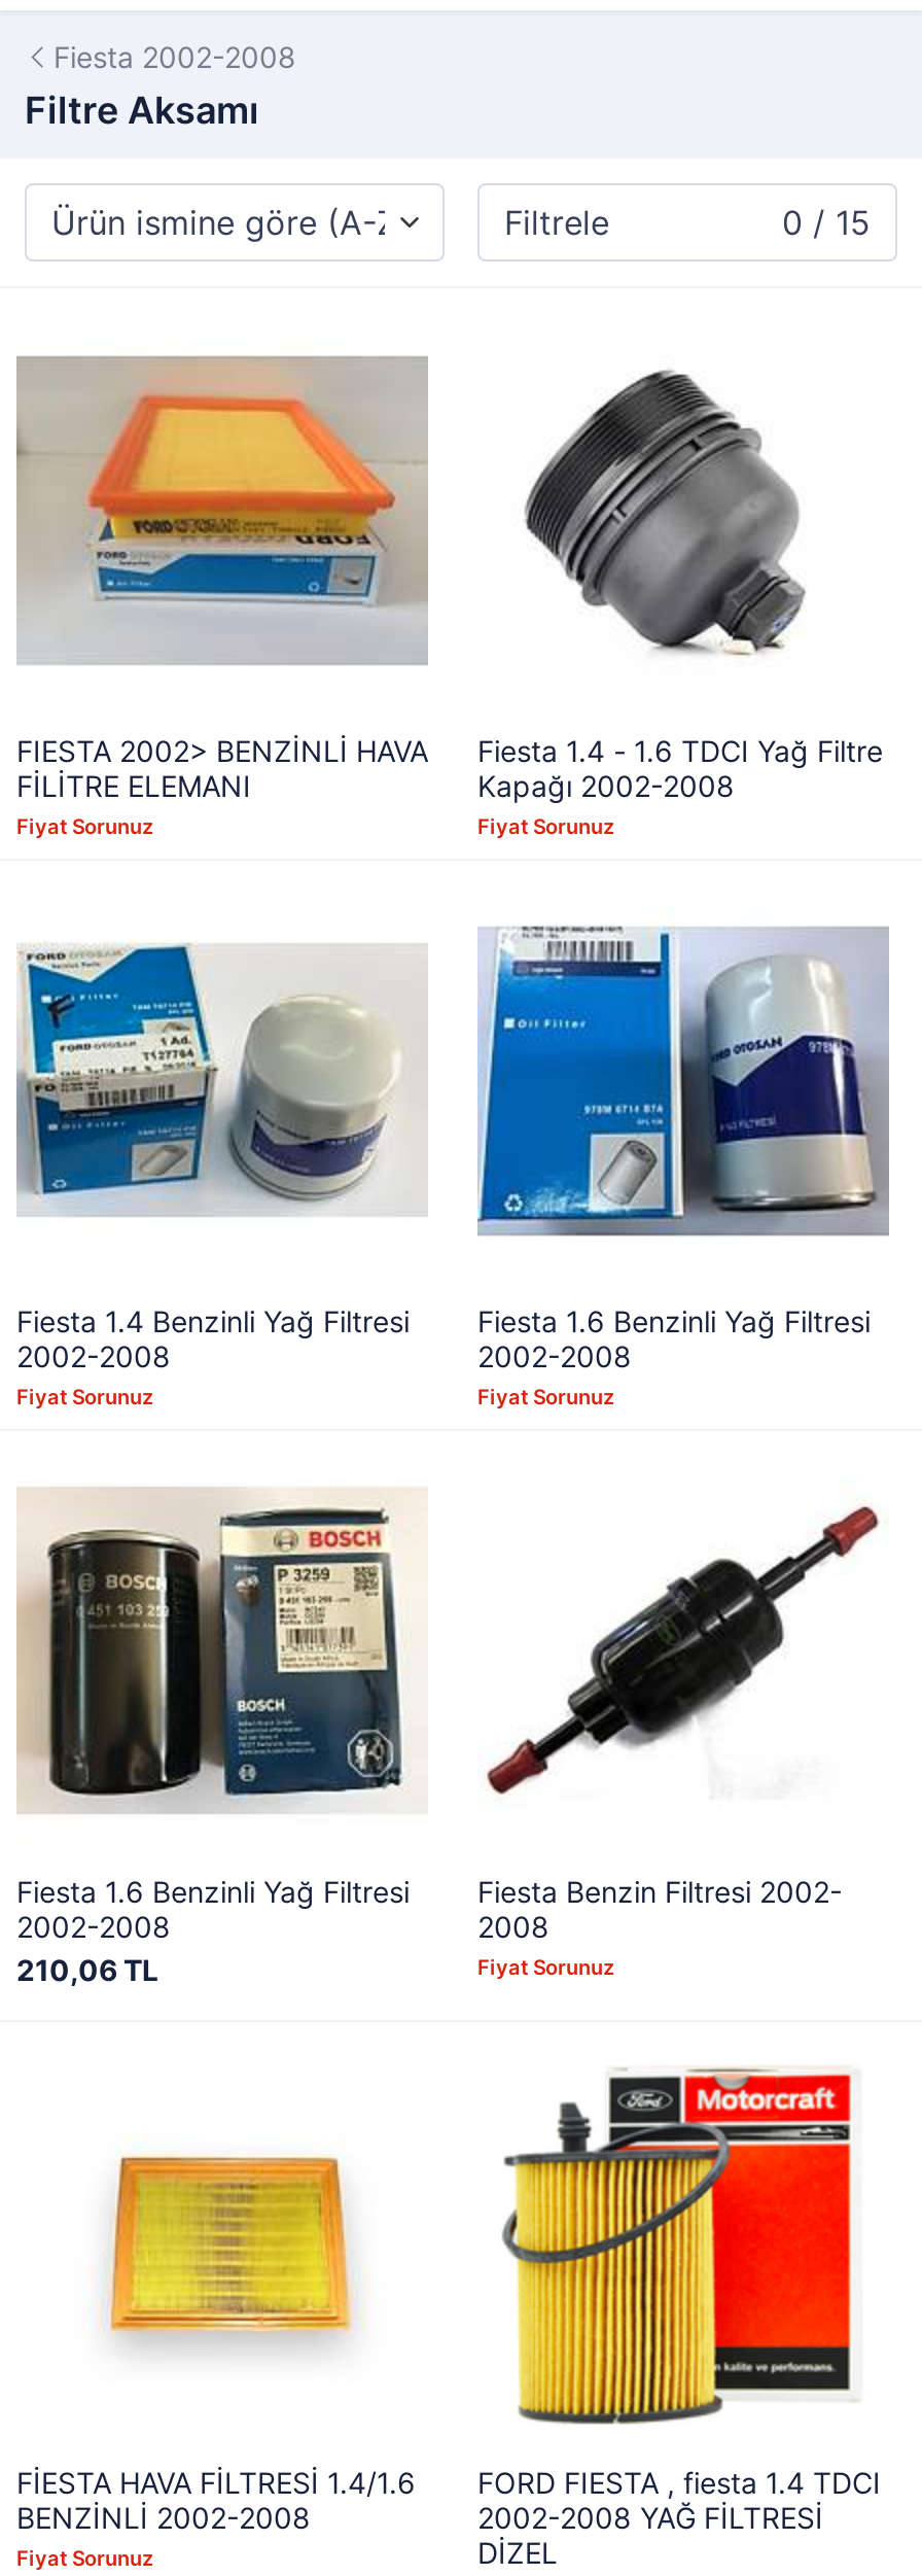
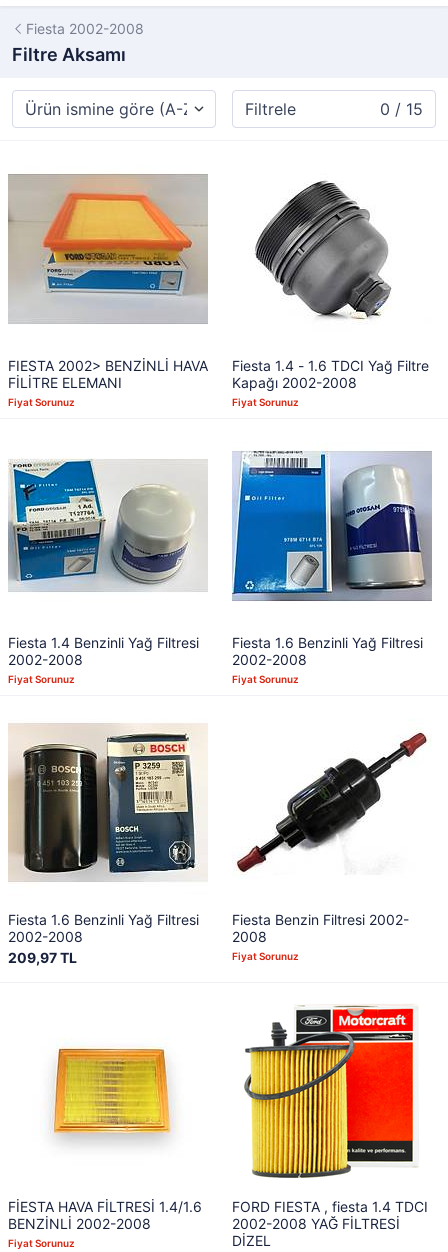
- 210,06 TL
+ 209,97 TL
